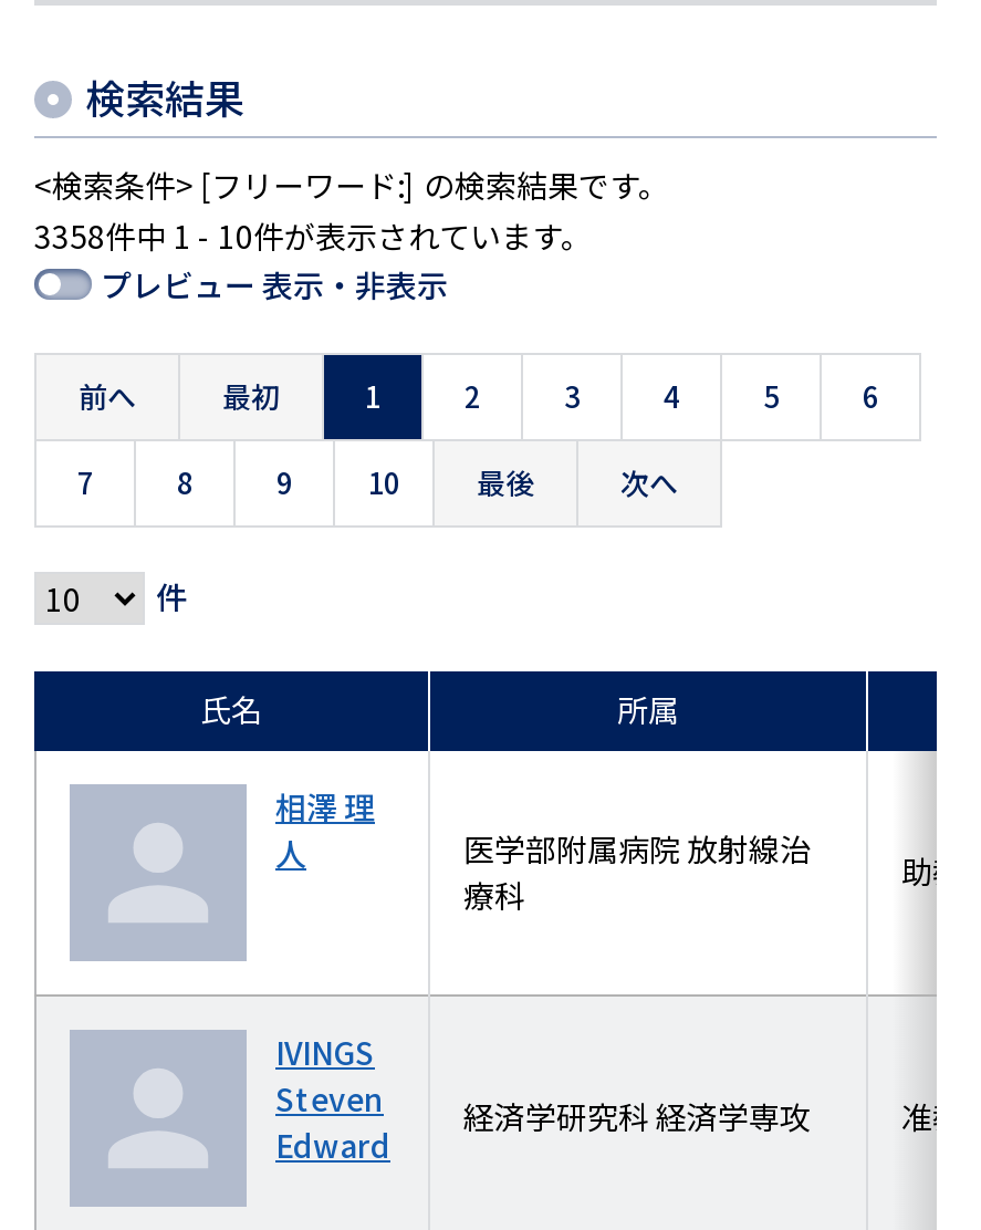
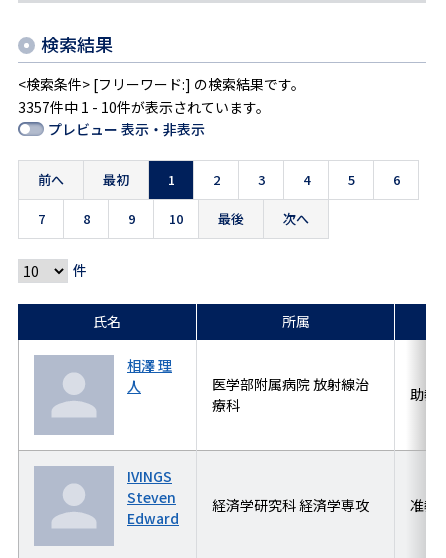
- 3358件中 1 - 10件が表示されています。
+ 3357件中 1 - 10件が表示されています。
